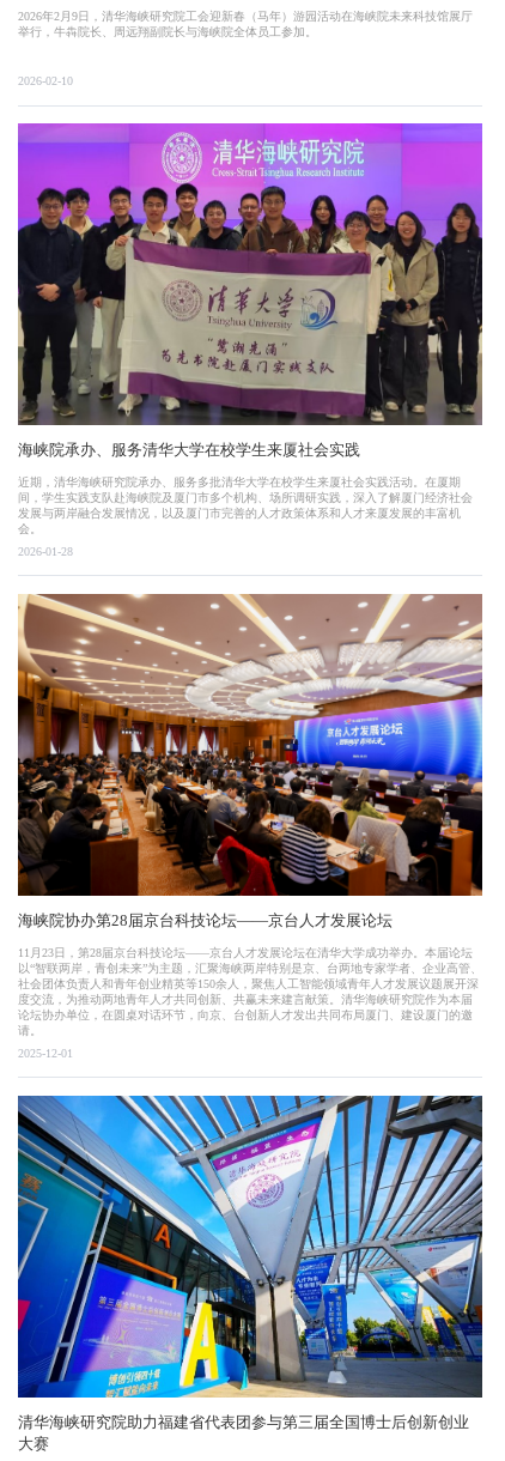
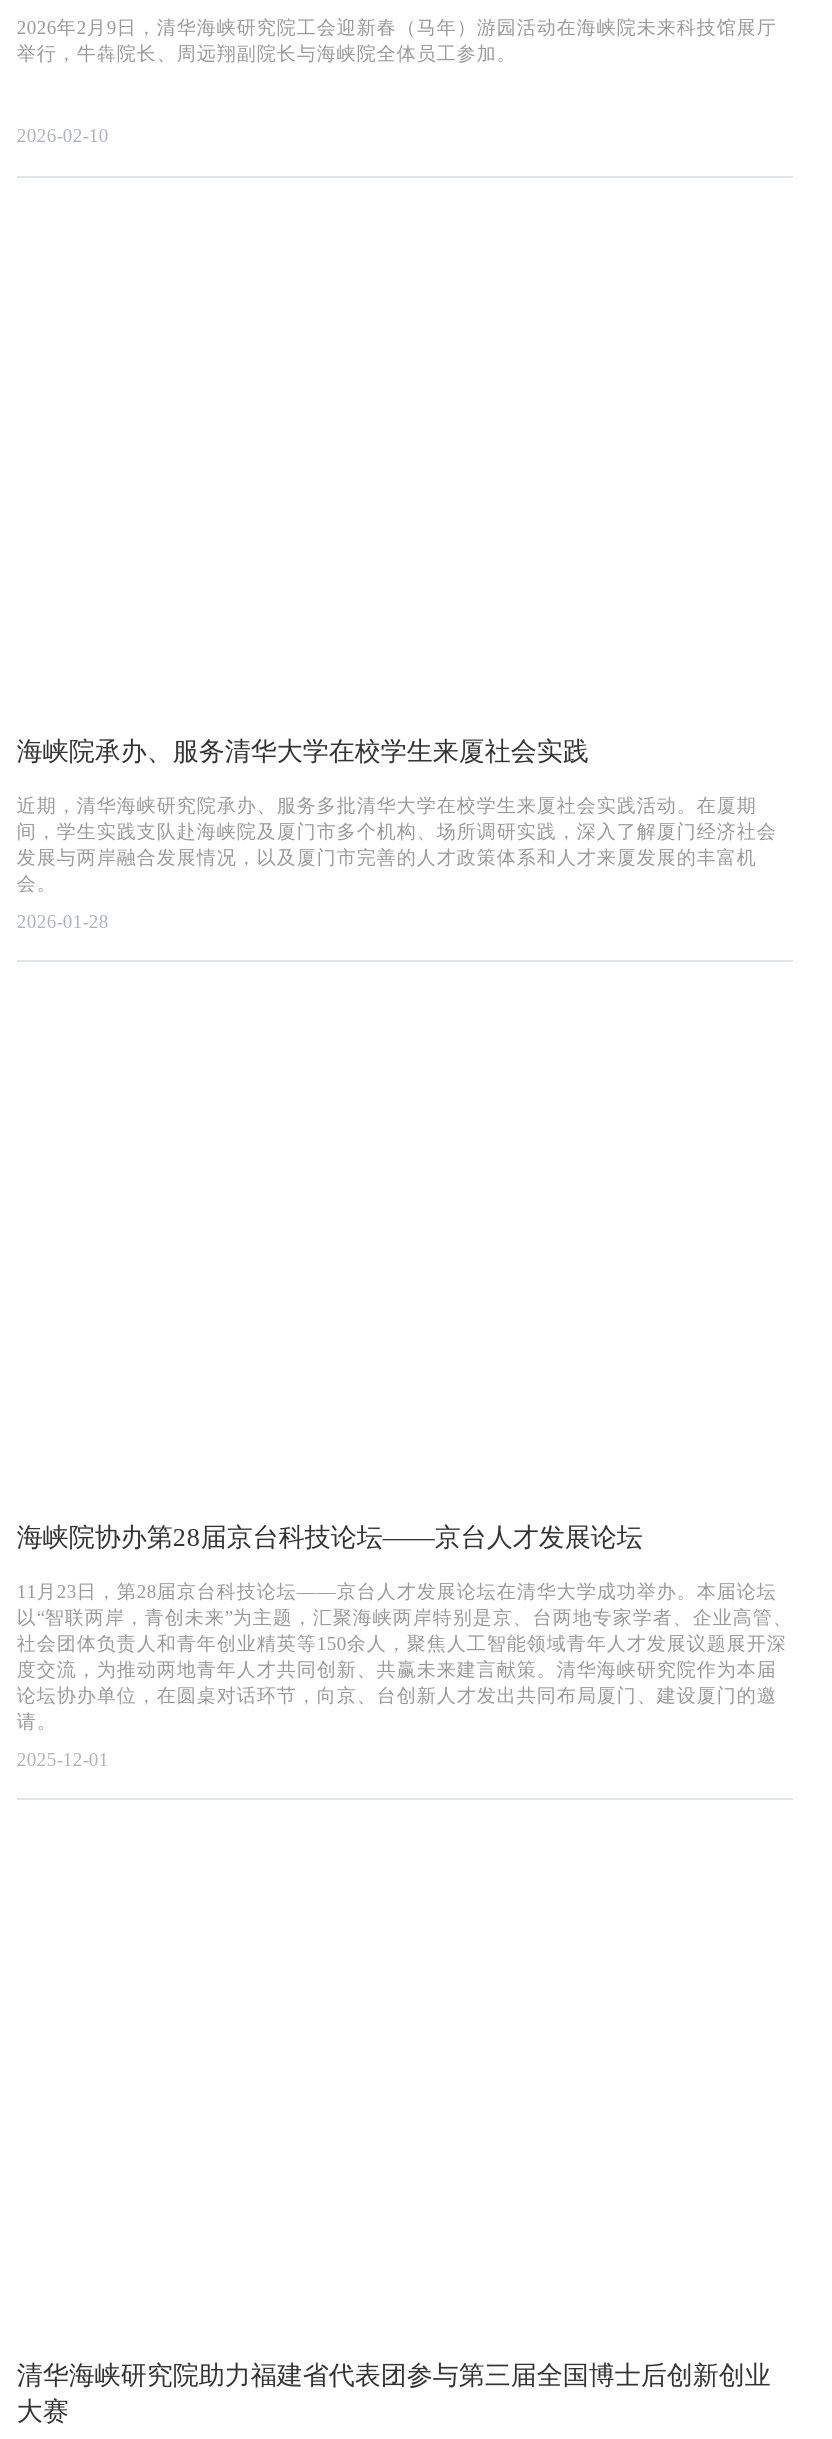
- [image]

- [image]

- [image]
